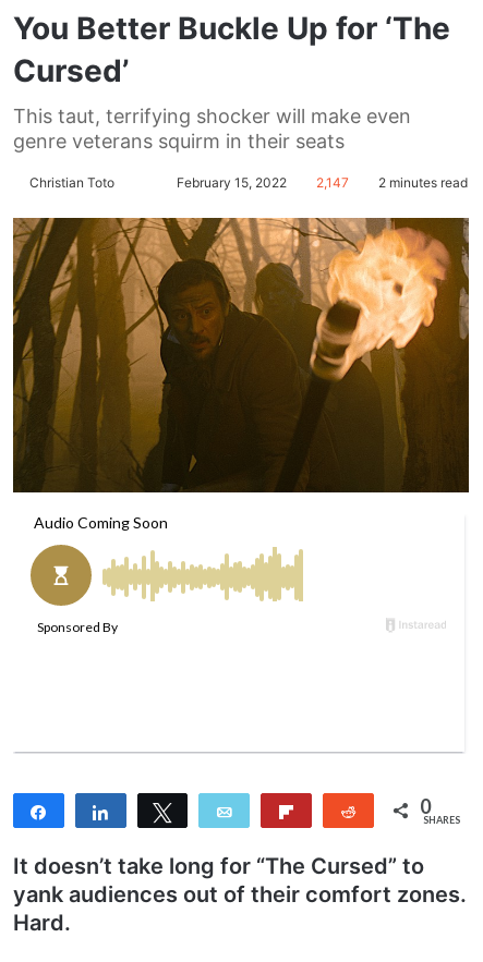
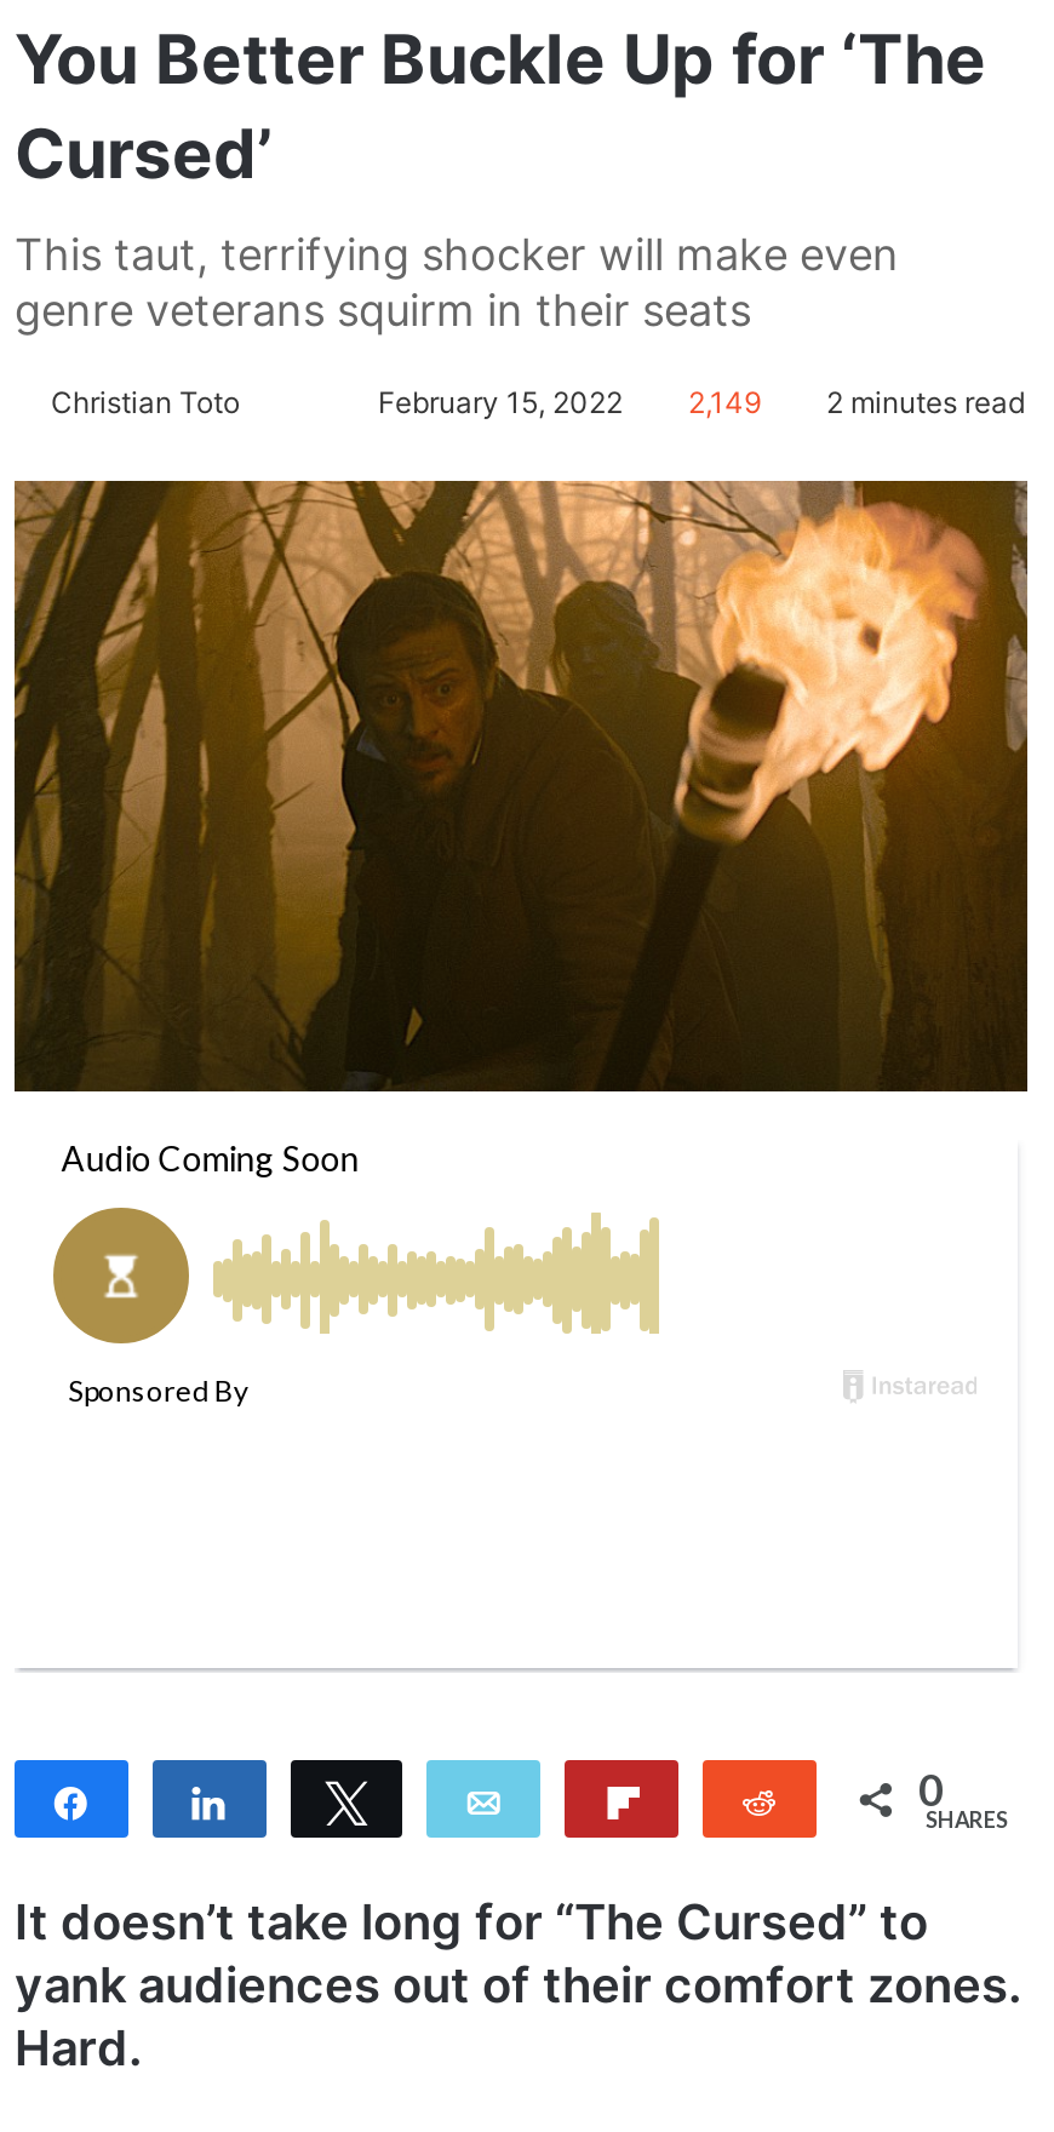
- 2,147
+ 2,149
